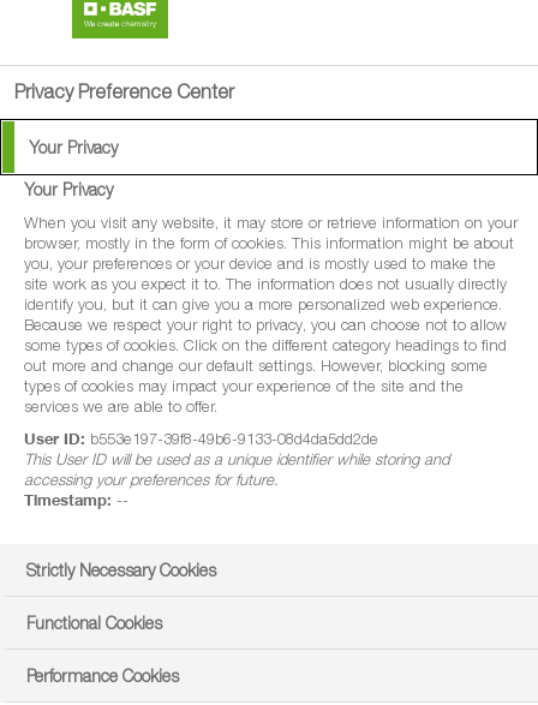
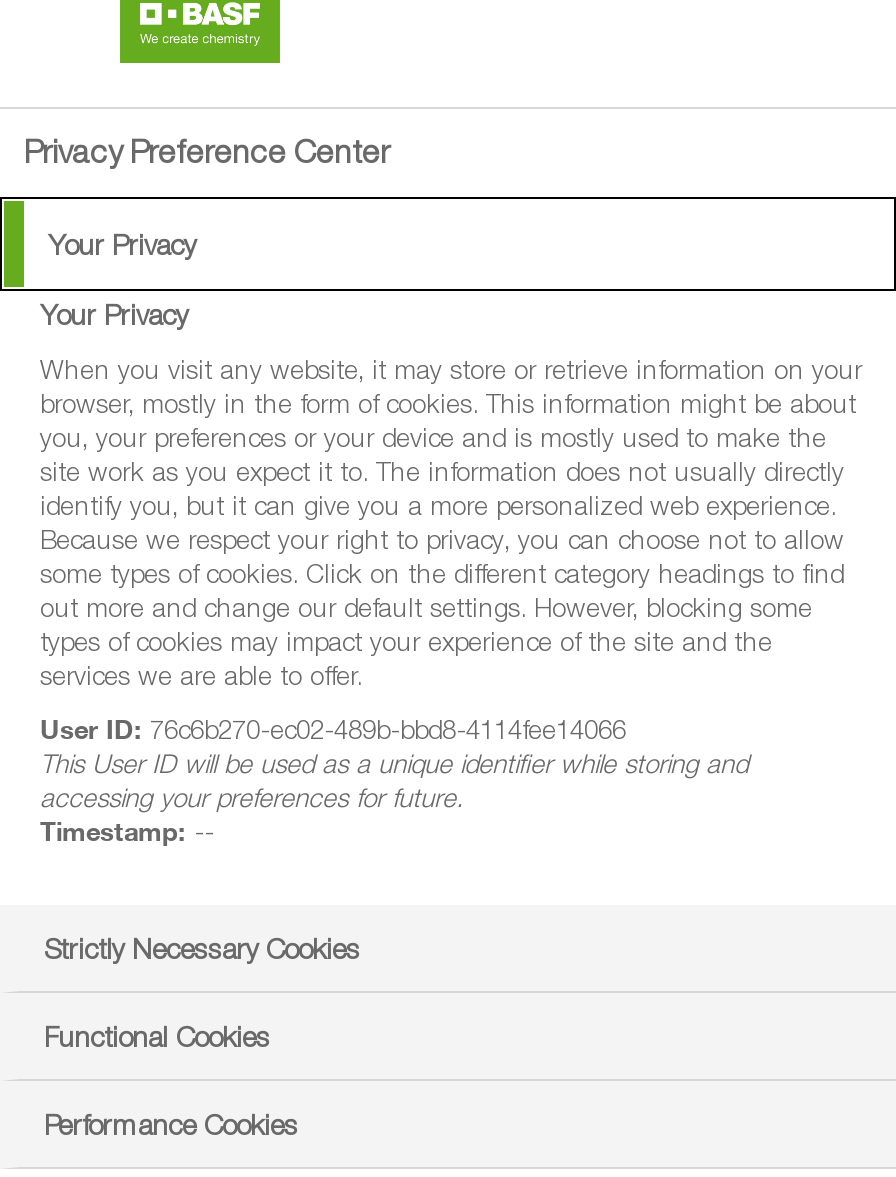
- User ID: b553e197-39f8-49b6-9133-08d4da5dd2de
+ User ID: 76c6b270-ec02-489b-bbd8-4114fee14066
